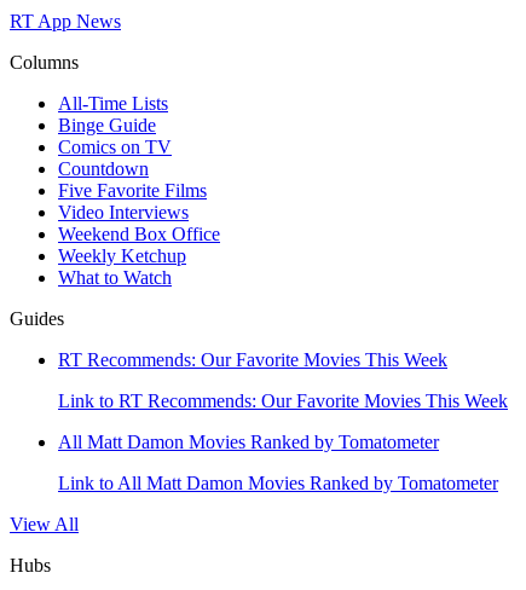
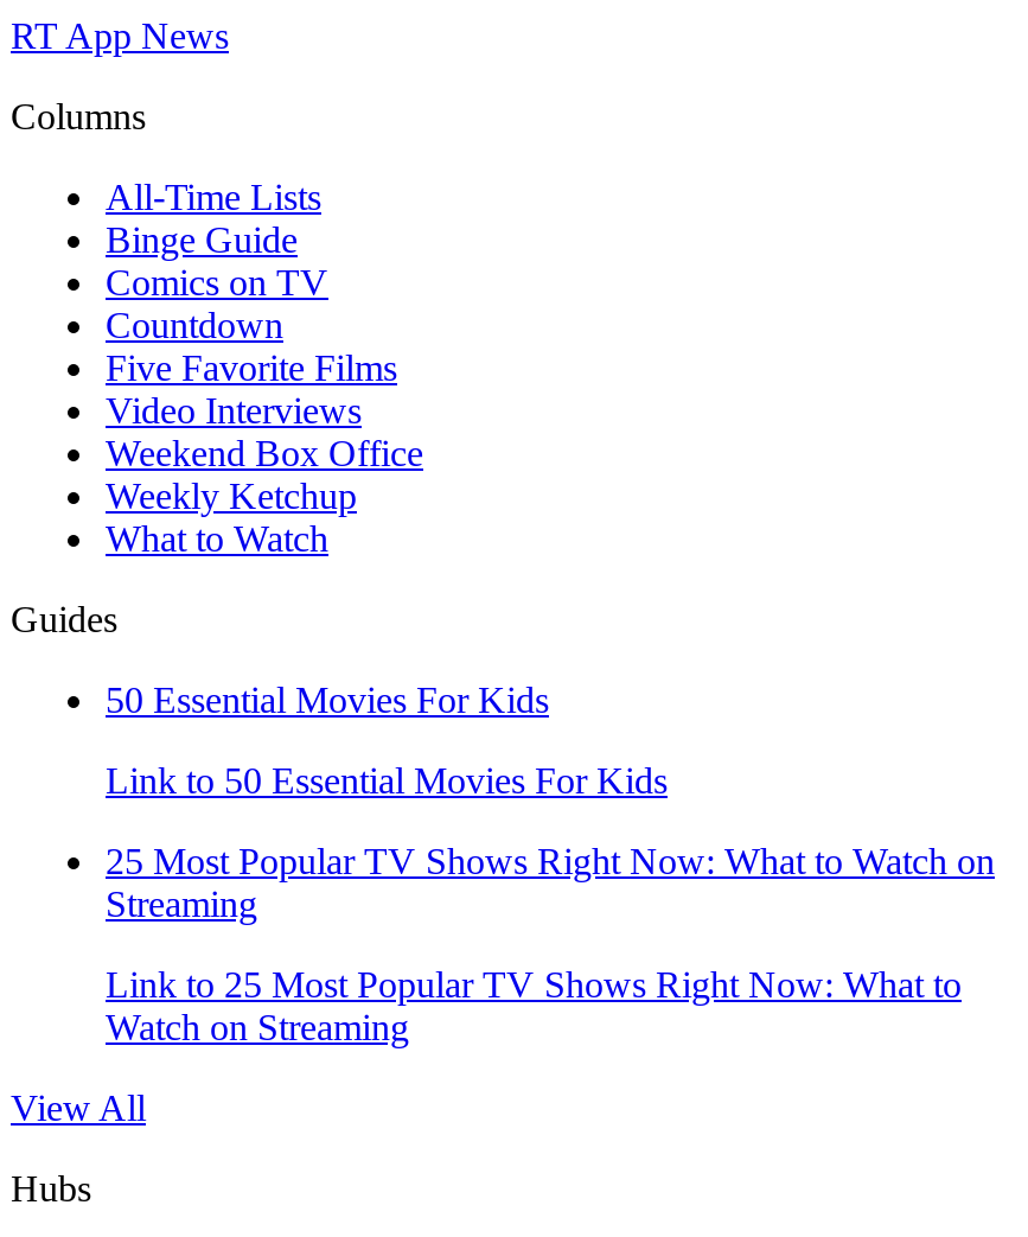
- RT Recommends: Our Favorite Movies This Week
+ 50 Essential Movies For Kids

- Link to RT Recommends: Our Favorite Movies This Week
+ Link to 50 Essential Movies For Kids

- All Matt Damon Movies Ranked by Tomatometer
+ 25 Most Popular TV Shows Right Now: What to Watch on
+ Streaming

- Link to All Matt Damon Movies Ranked by Tomatometer
+ Link to 25 Most Popular TV Shows Right Now: What to
+ Watch on Streaming
